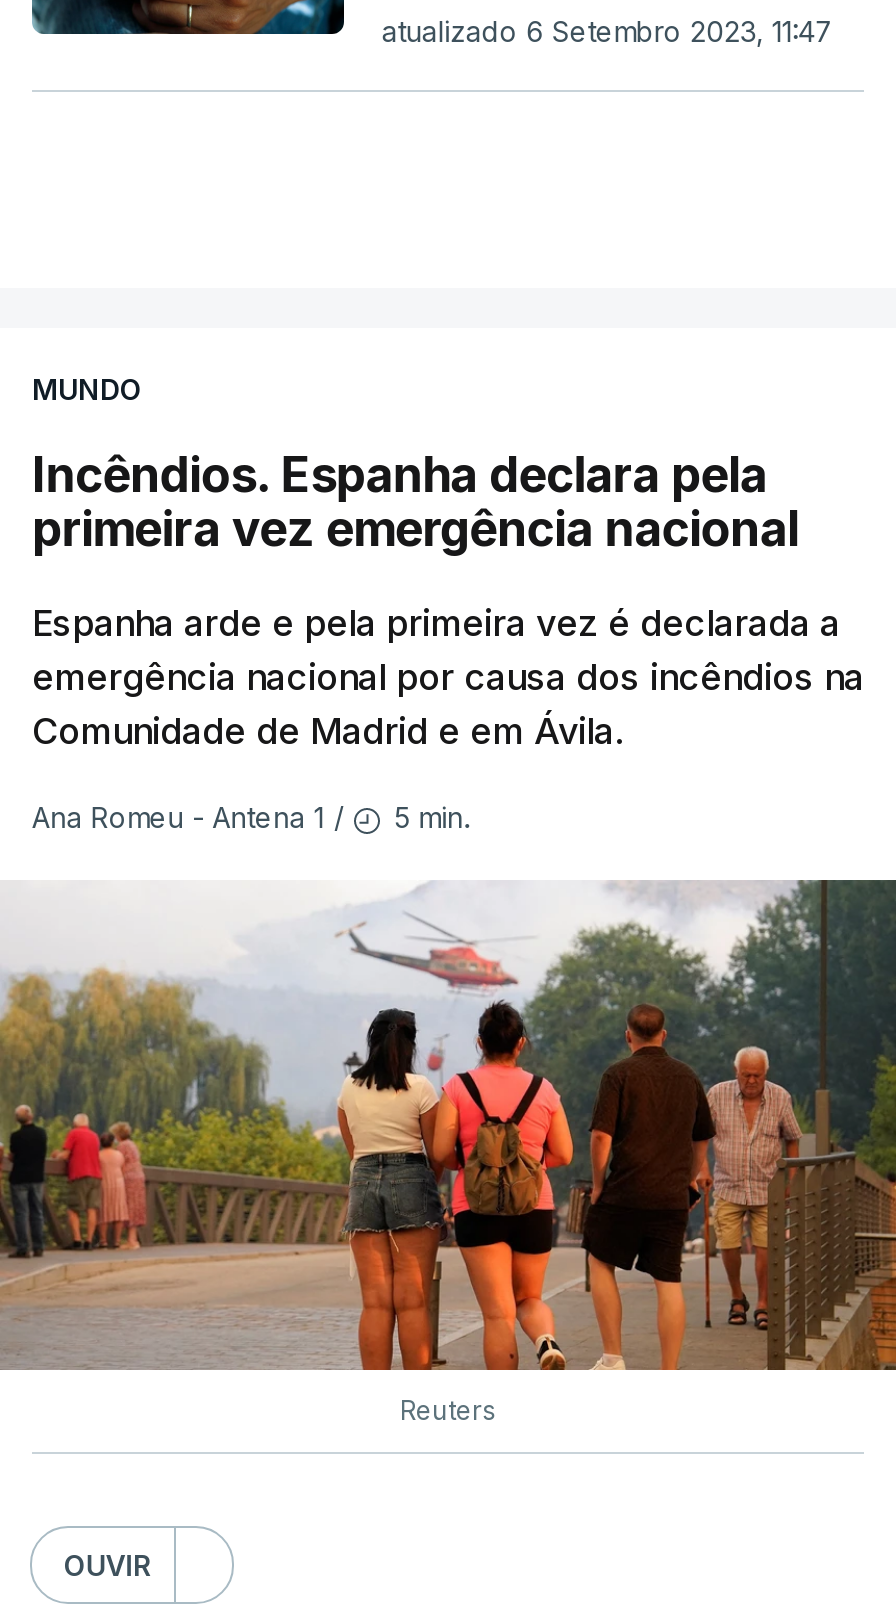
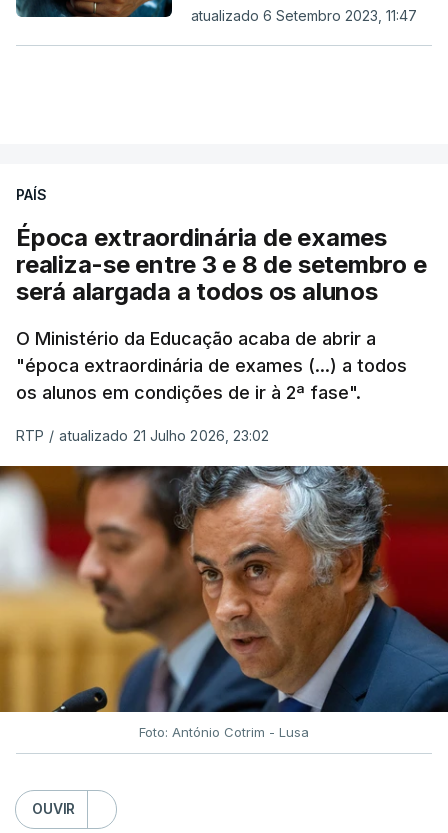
- MUNDO
+ PAÍS

- Incêndios. Espanha declara pela
- primeira vez emergência nacional
+ Época extraordinária de exames
+ realiza-se entre 3 e 8 de setembro e
+ será alargada a todos os alunos

- Espanha arde e pela primeira vez é declarada a
- emergência nacional por causa dos incêndios na
- Comunidade de Madrid e em Ávila.
+ O Ministério da Educação acaba de abrir a
+ "época extraordinária de exames (...) a todos
+ os alunos em condições de ir à 2ª fase".

- Ana Romeu - Antena 1 /
- 5 min.
+ RTP / atualizado 21 Julho 2026, 23:02

- [image]
- Reuters
+ [image]
+ Foto: António Cotrim - Lusa
